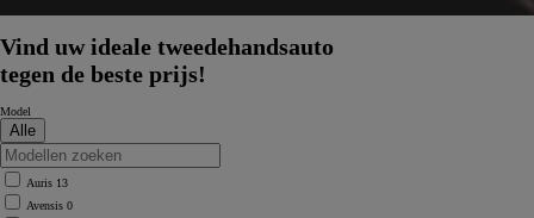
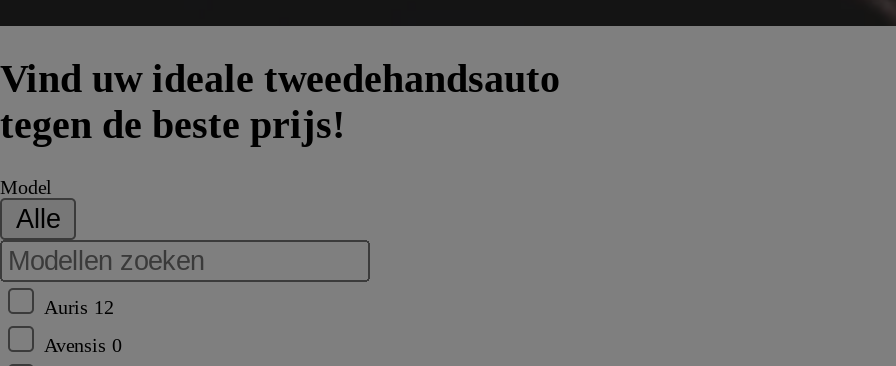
- Auris 13
+ Auris 12
